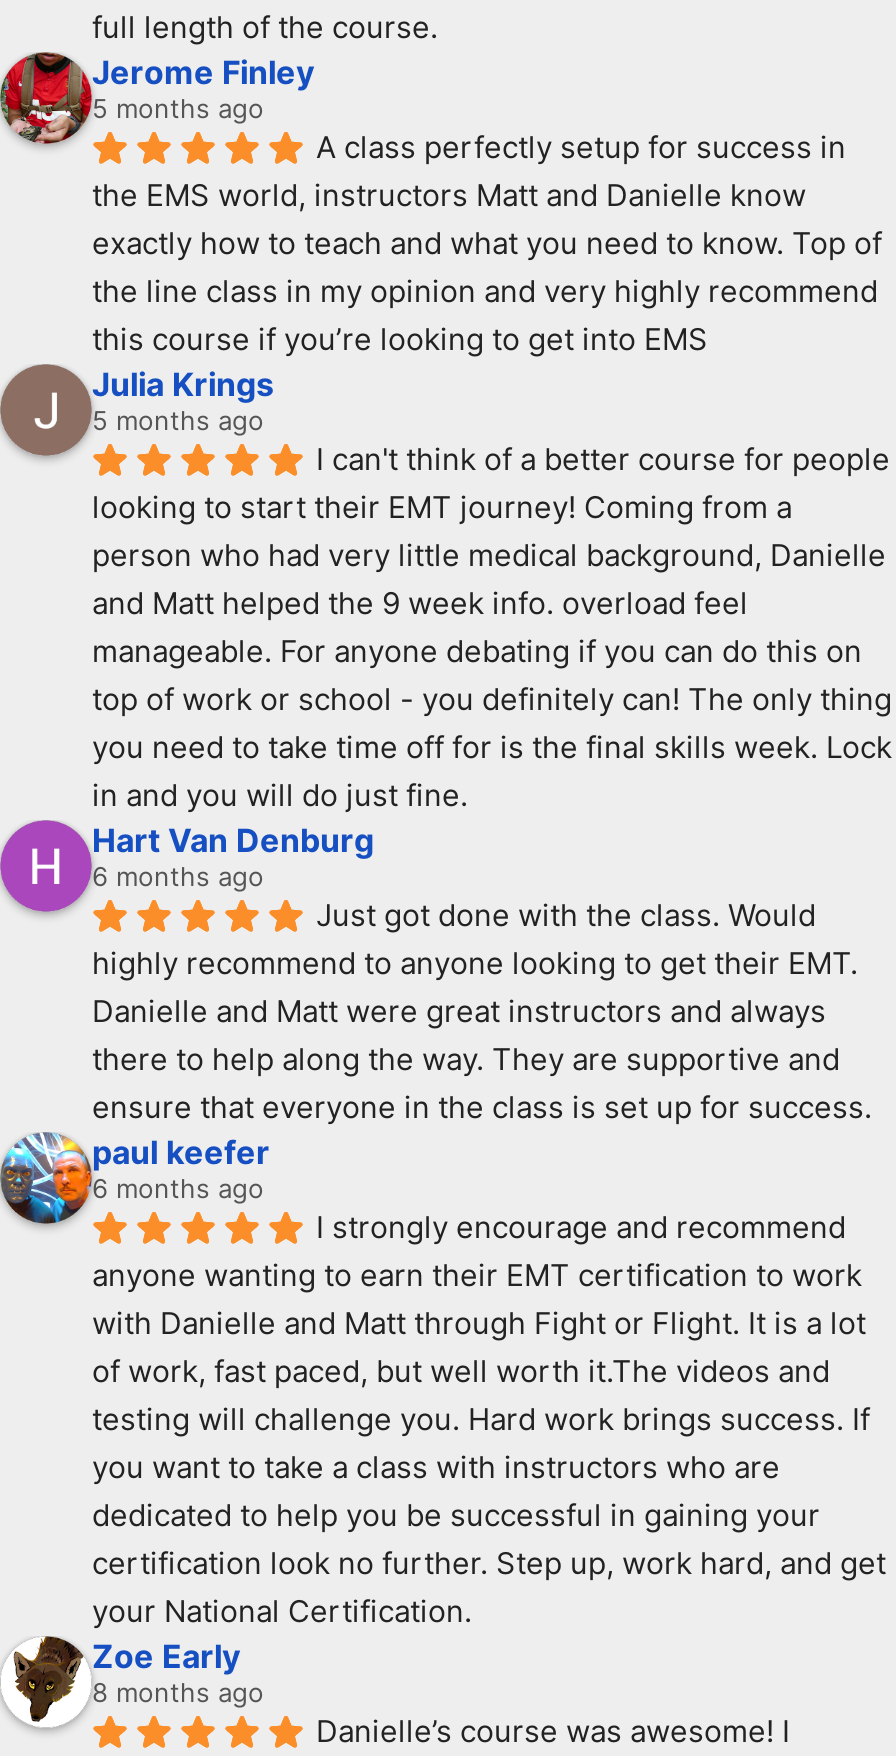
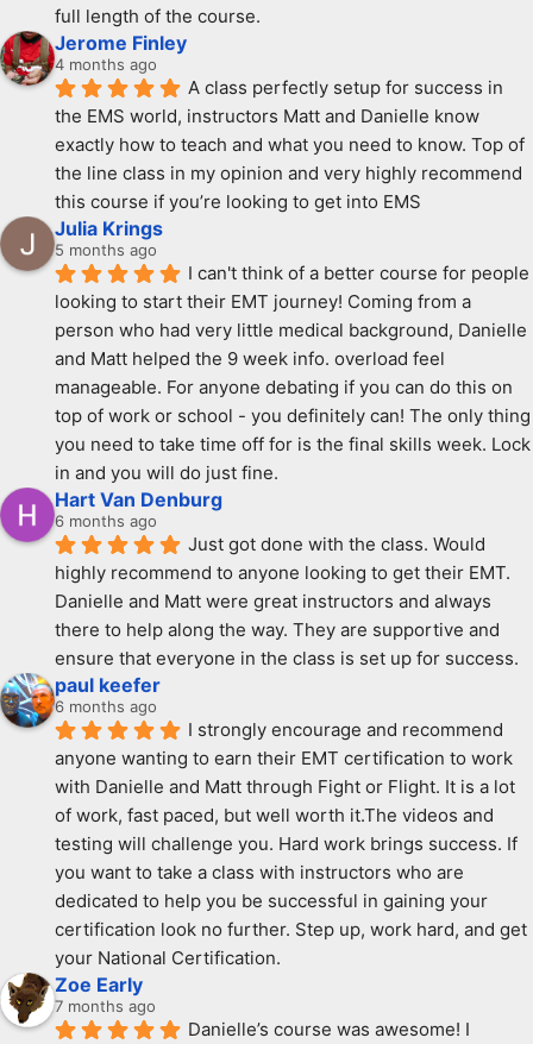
- 5 months ago
+ 4 months ago

- 8 months ago
+ 7 months ago
